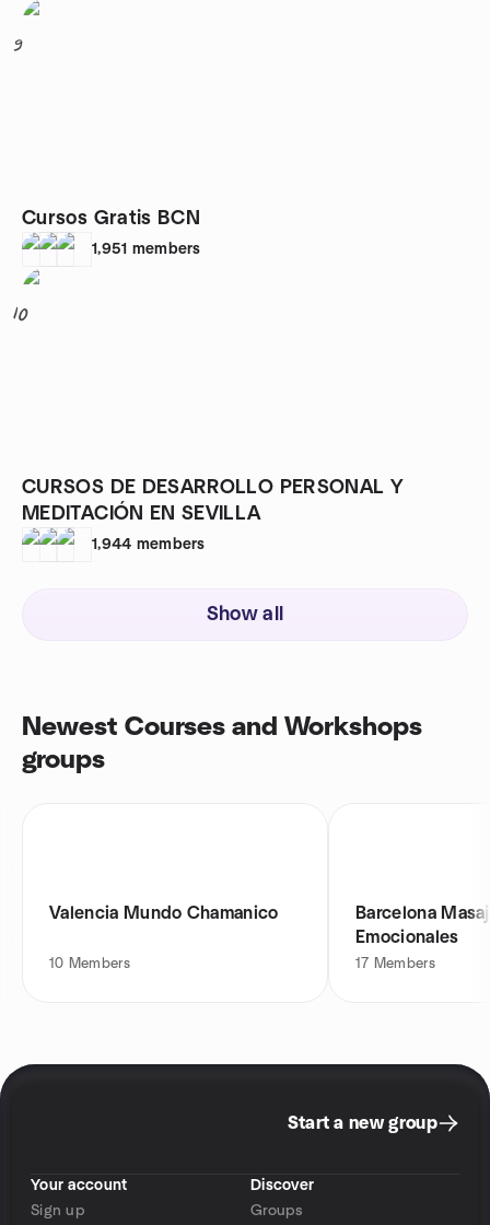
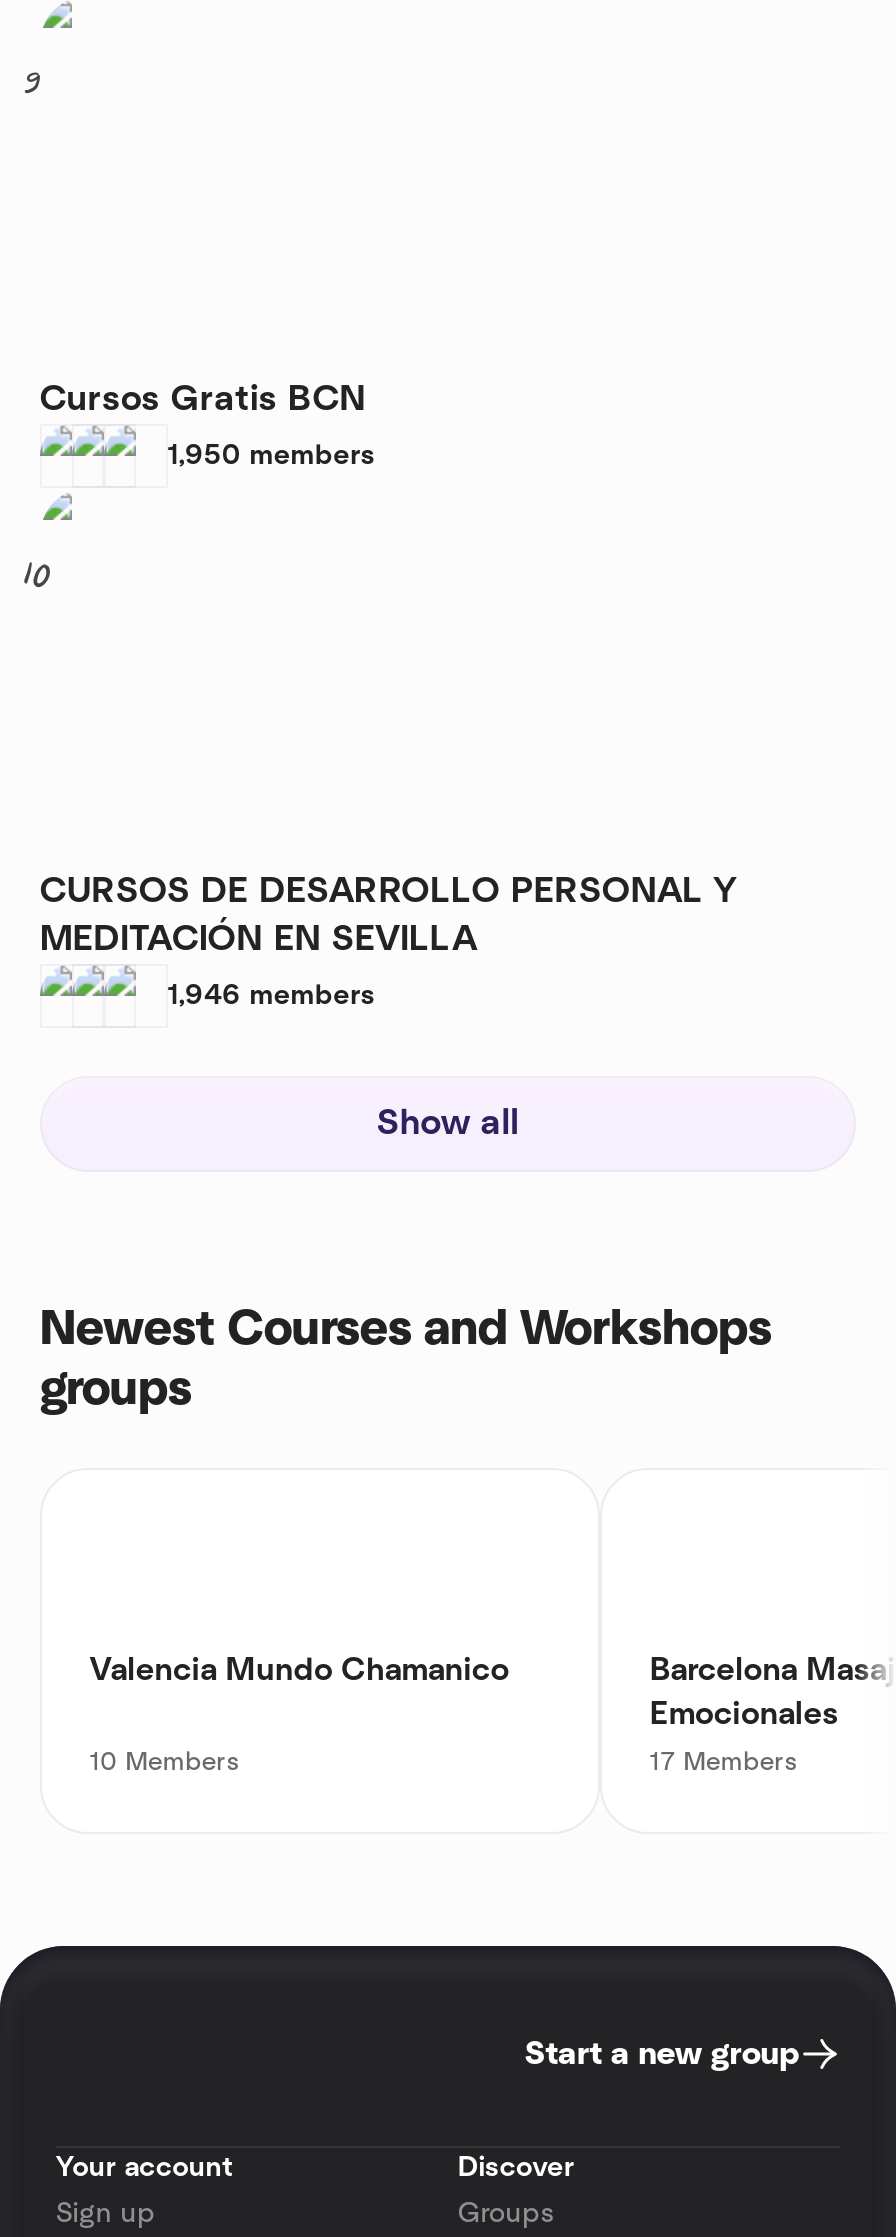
- 1,951 members
+ 1,950 members

- 1,944 members
+ 1,946 members
